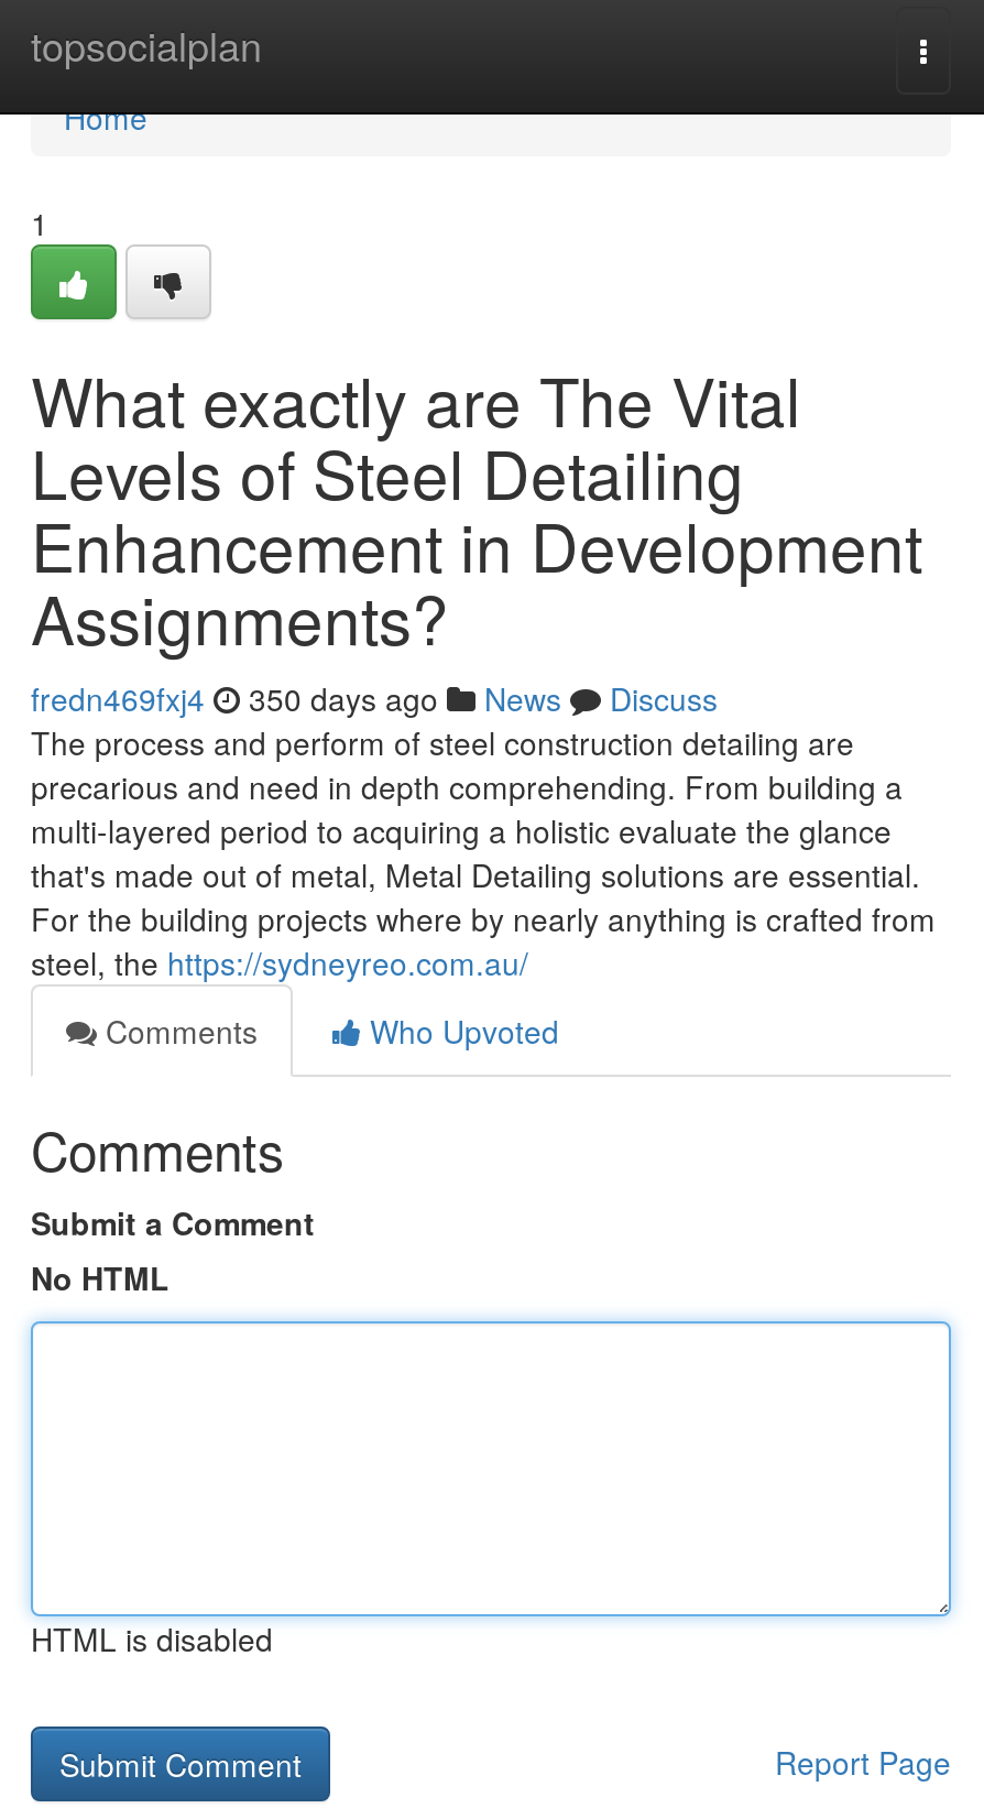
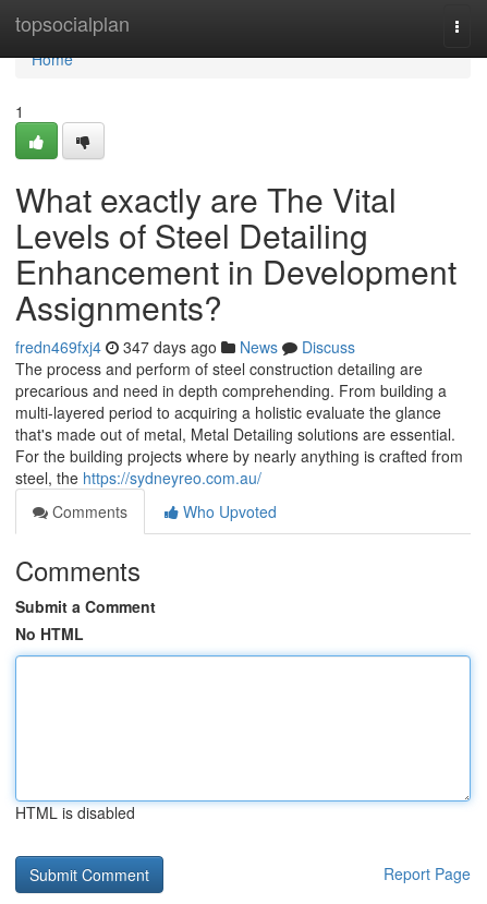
- fredn469fxj4 350 days ago News Discuss
+ fredn469fxj4 347 days ago News Discuss
